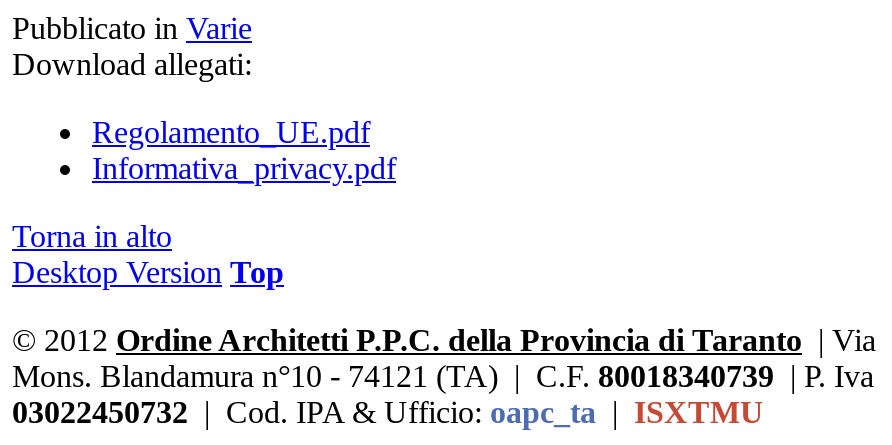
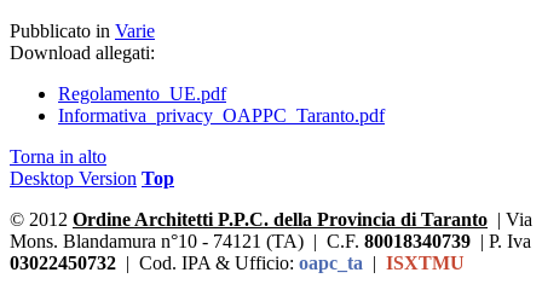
- Informativa_privacy.pdf
+ Informativa_privacy_OAPPC_Taranto.pdf
